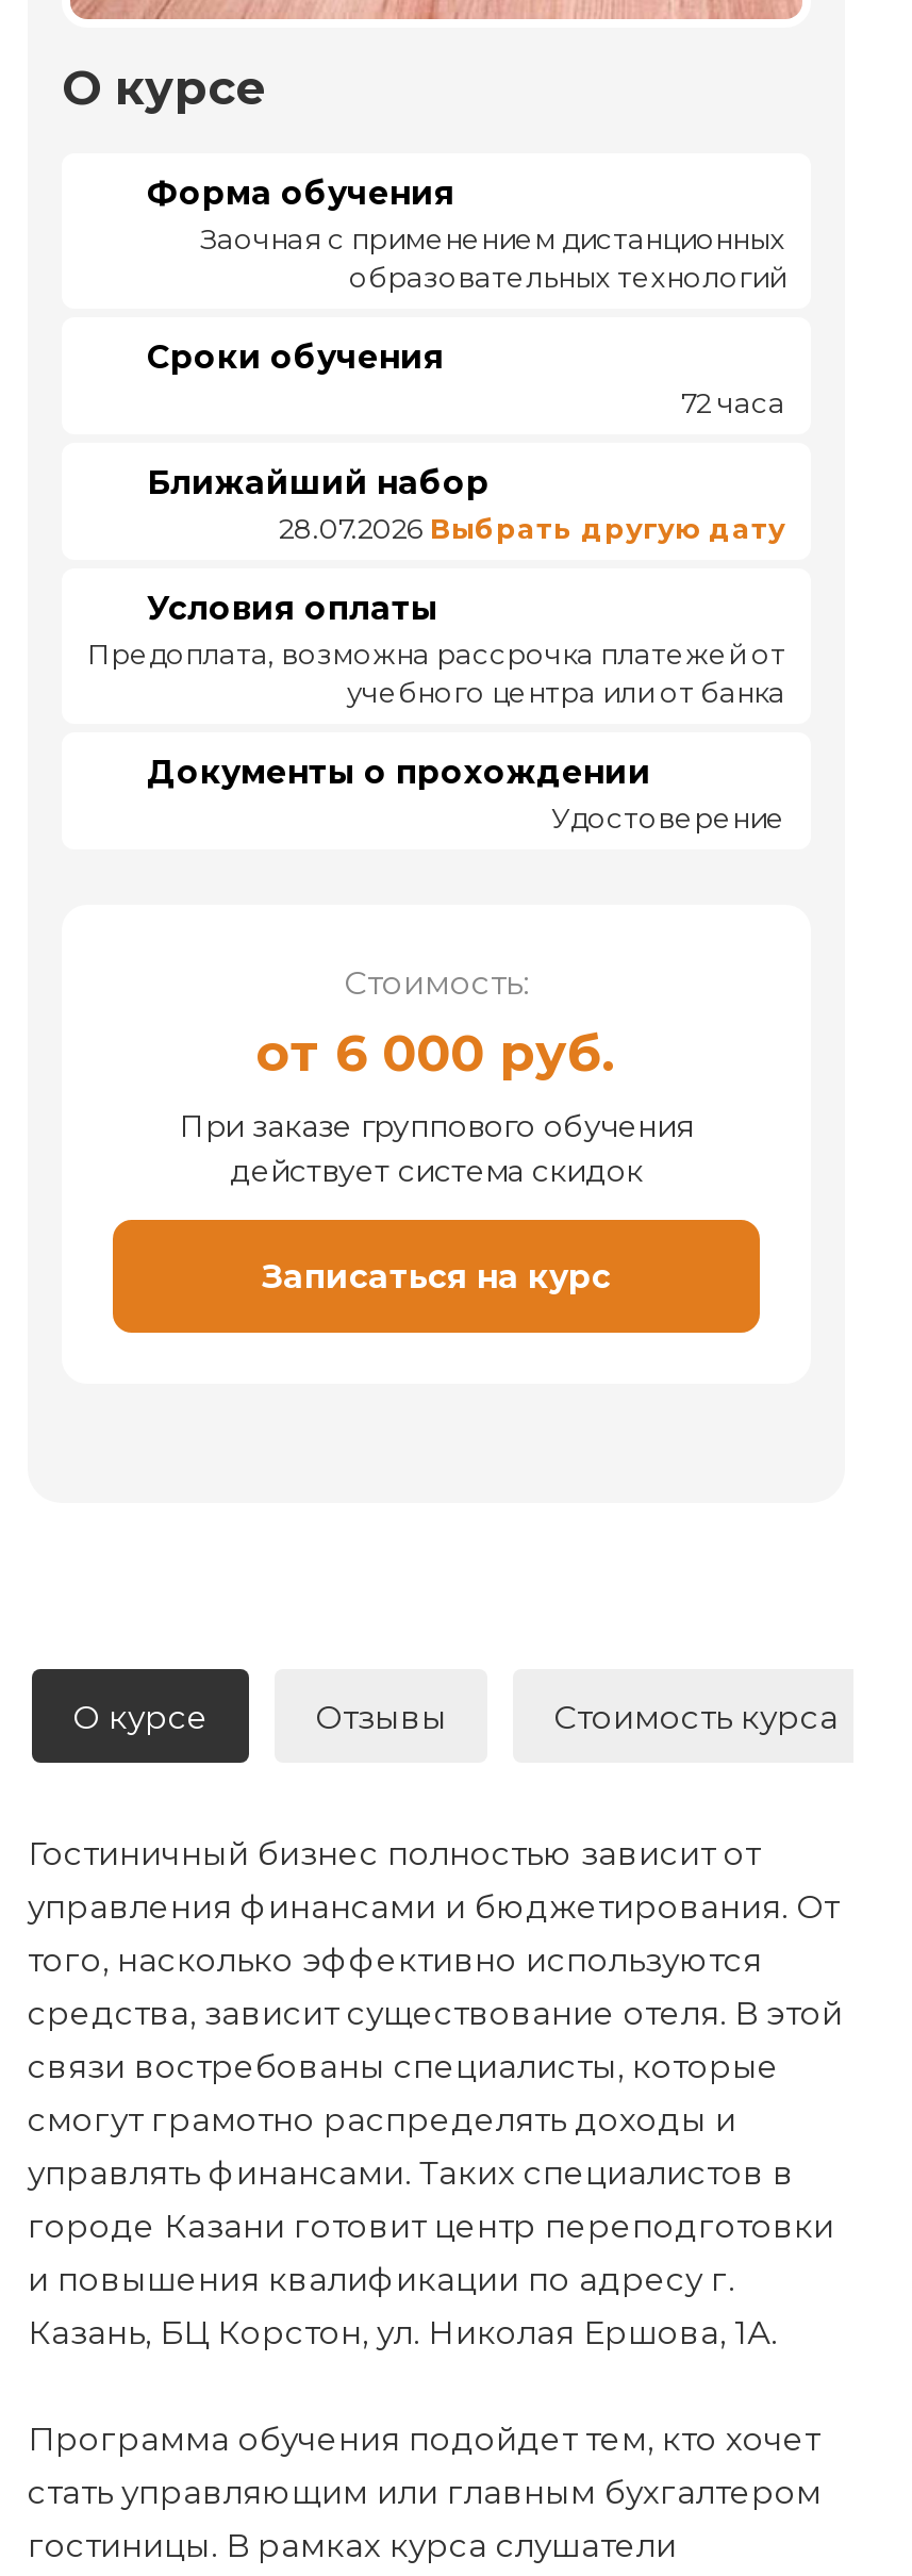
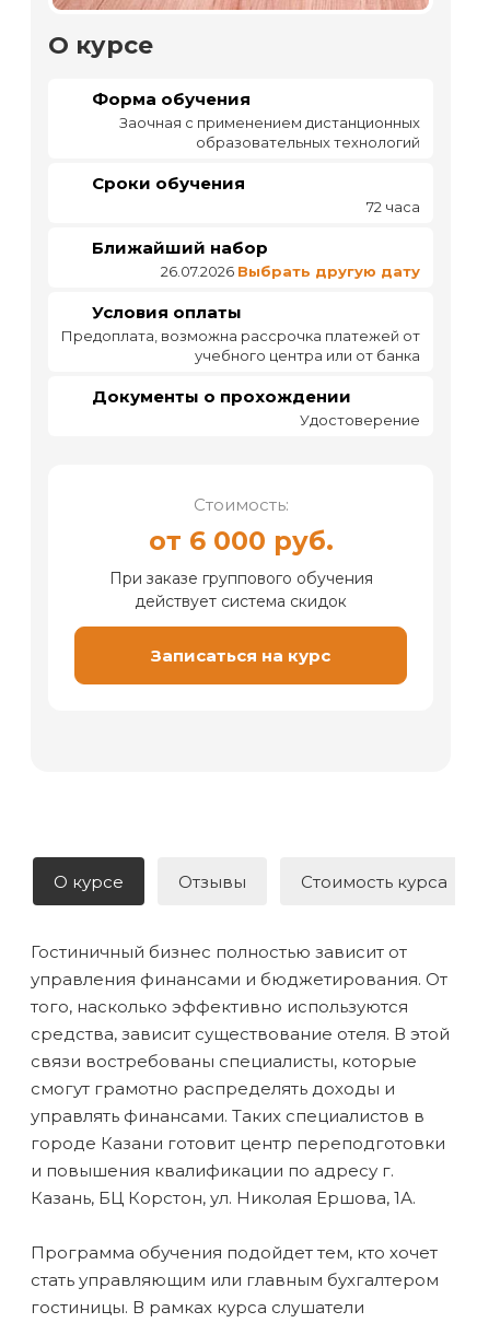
- 28.07.2026 Выбрать другую дату
+ 26.07.2026 Выбрать другую дату
